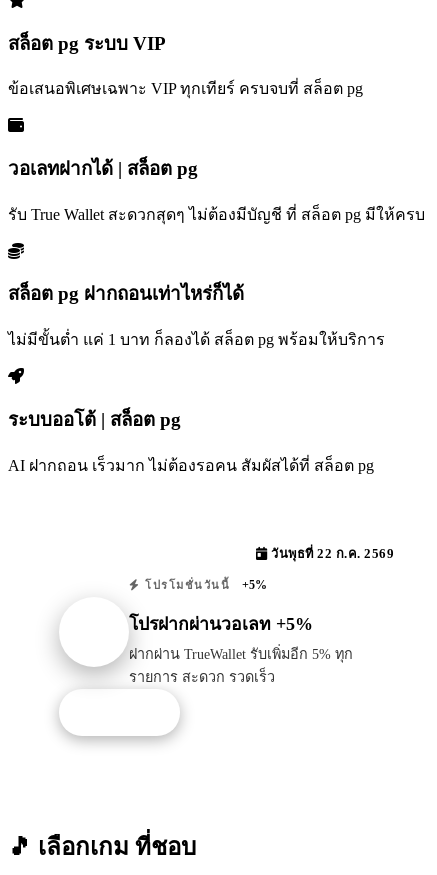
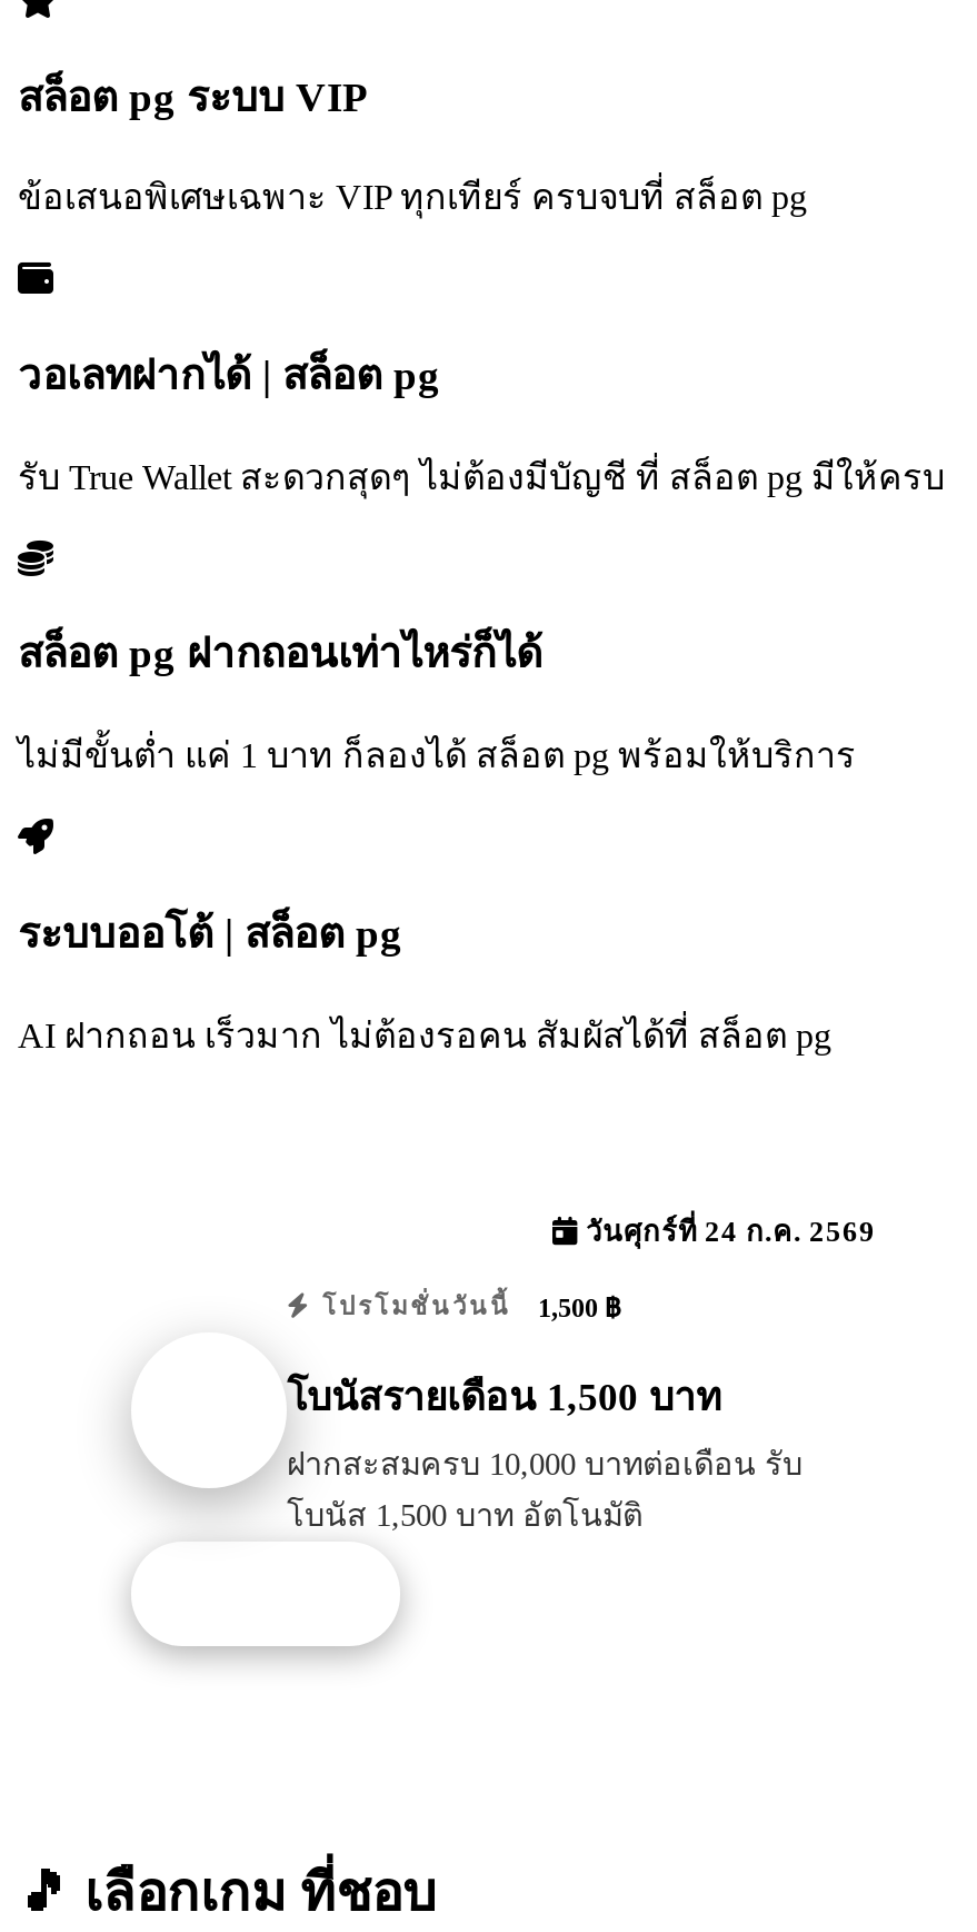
- วันพุธที่ 22 ก.ค. 2569
+ วันศุกร์ที่ 24 ก.ค. 2569

- โปรโมชั่นวันนี้ +5%
+ โปรโมชั่นวันนี้ 1,500 ฿

- โปรฝากผ่านวอเลท +5%
+ โบนัสรายเดือน 1,500 บาท

- ฝากผ่าน TrueWallet รับเพิ่มอีก 5% ทุก
- รายการ สะดวก รวดเร็ว
+ ฝากสะสมครบ 10,000 บาทต่อเดือน รับ
+ โบนัส 1,500 บาท อัตโนมัติ
